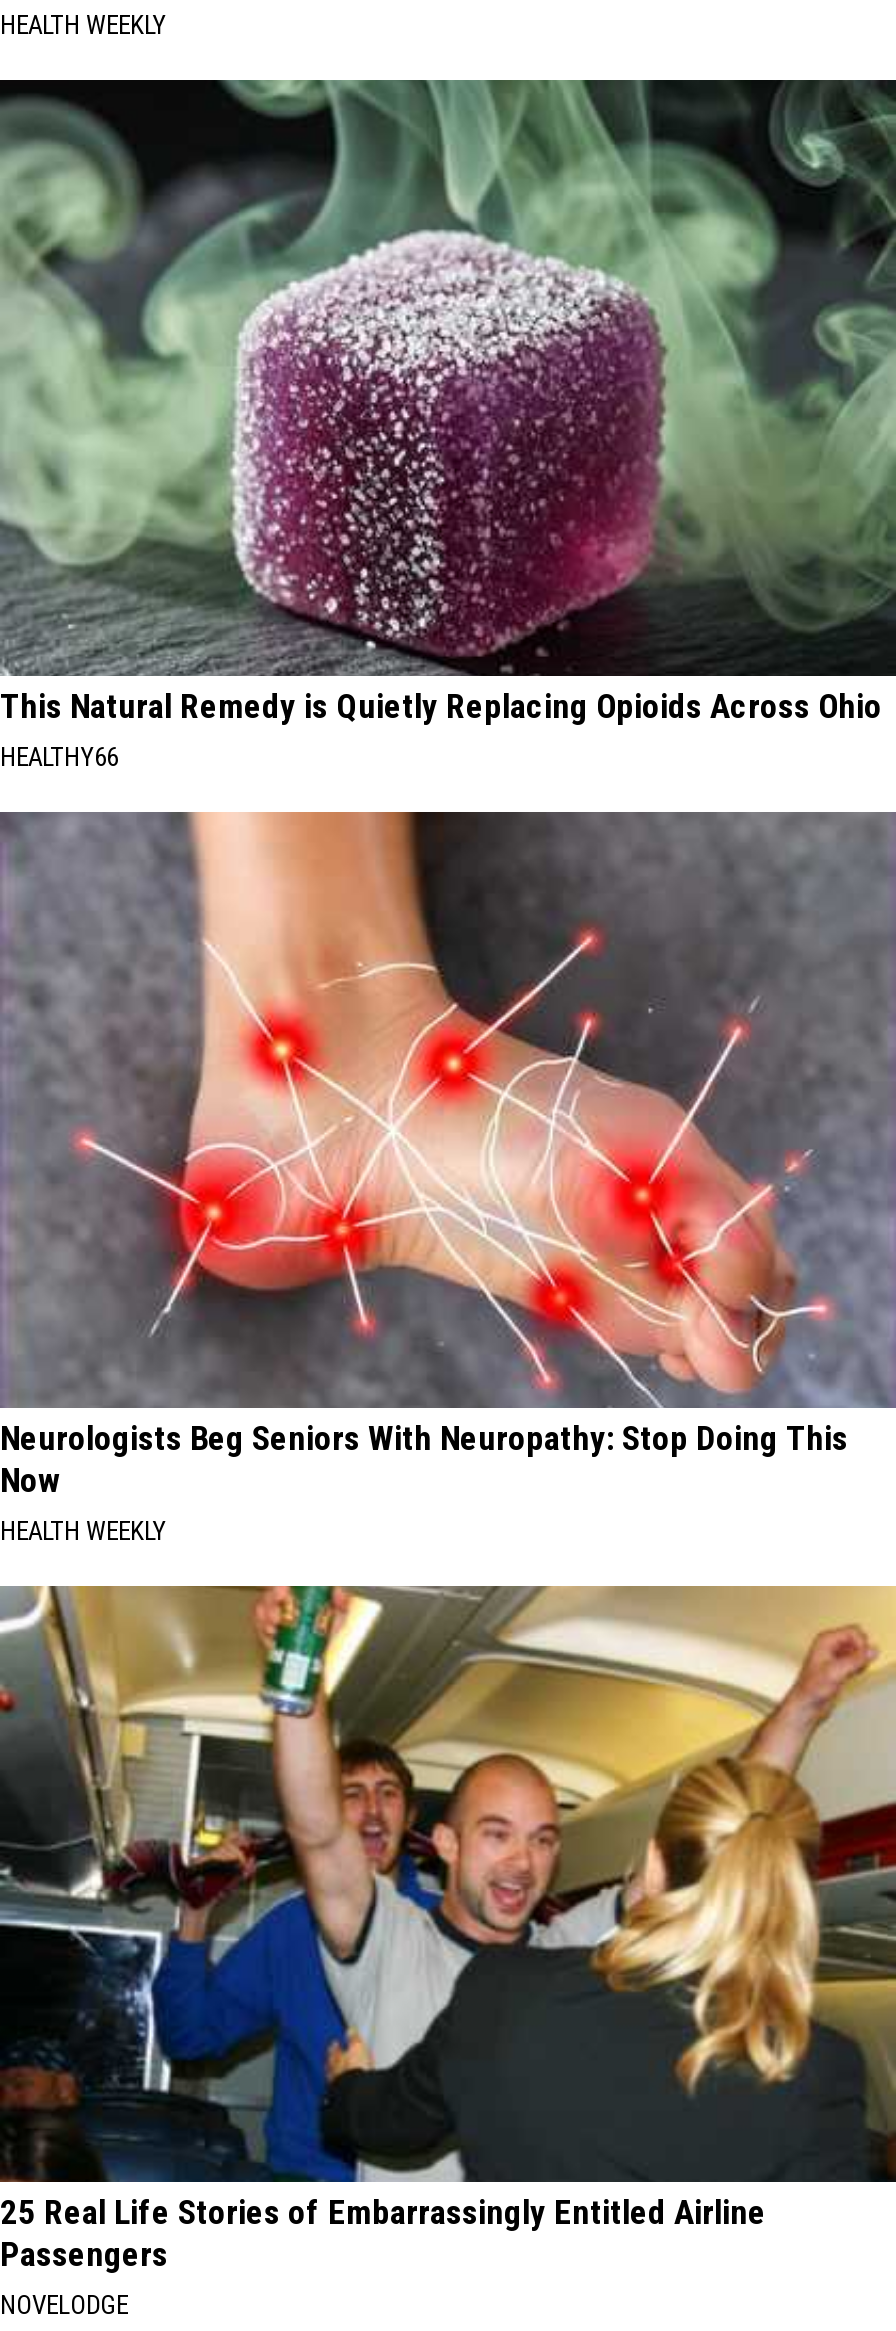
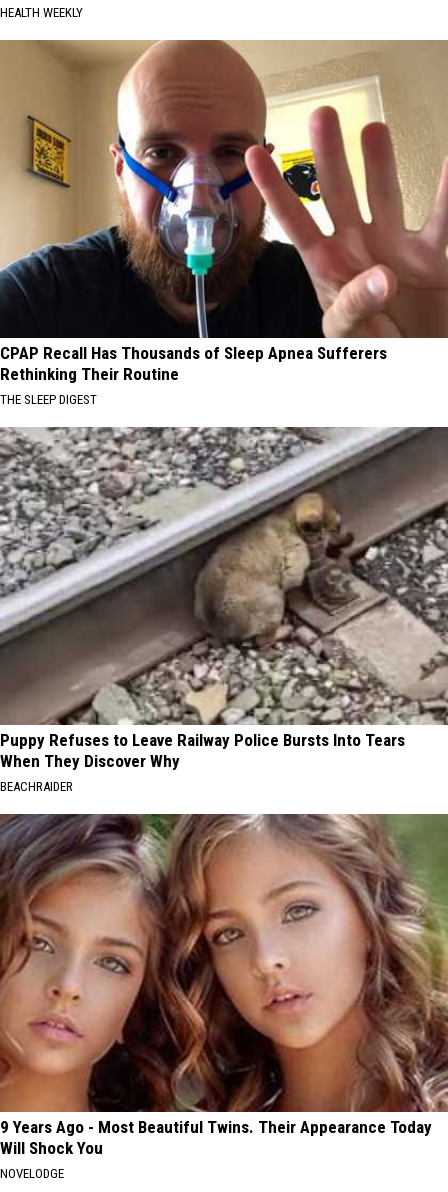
- [image]
- This Natural Remedy is Quietly Replacing Opioids Across Ohio
- HEALTHY66
+ [image]
+ CPAP Recall Has Thousands of Sleep Apnea Sufferers
+ Rethinking Their Routine
+ THE SLEEP DIGEST

- [image]
- Neurologists Beg Seniors With Neuropathy: Stop Doing This
- Now
- HEALTH WEEKLY
+ [image]
+ Puppy Refuses to Leave Railway Police Bursts Into Tears
+ When They Discover Why
+ BEACHRAIDER

- [image]
- 25 Real Life Stories of Embarrassingly Entitled Airline
- Passengers
+ [image]
+ 9 Years Ago - Most Beautiful Twins. Their Appearance Today
+ Will Shock You
